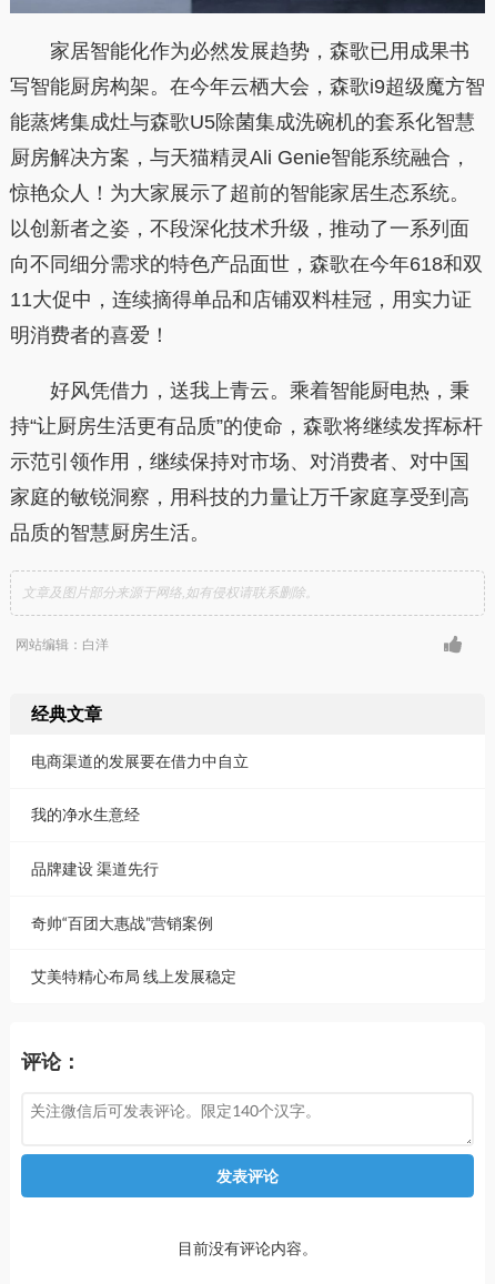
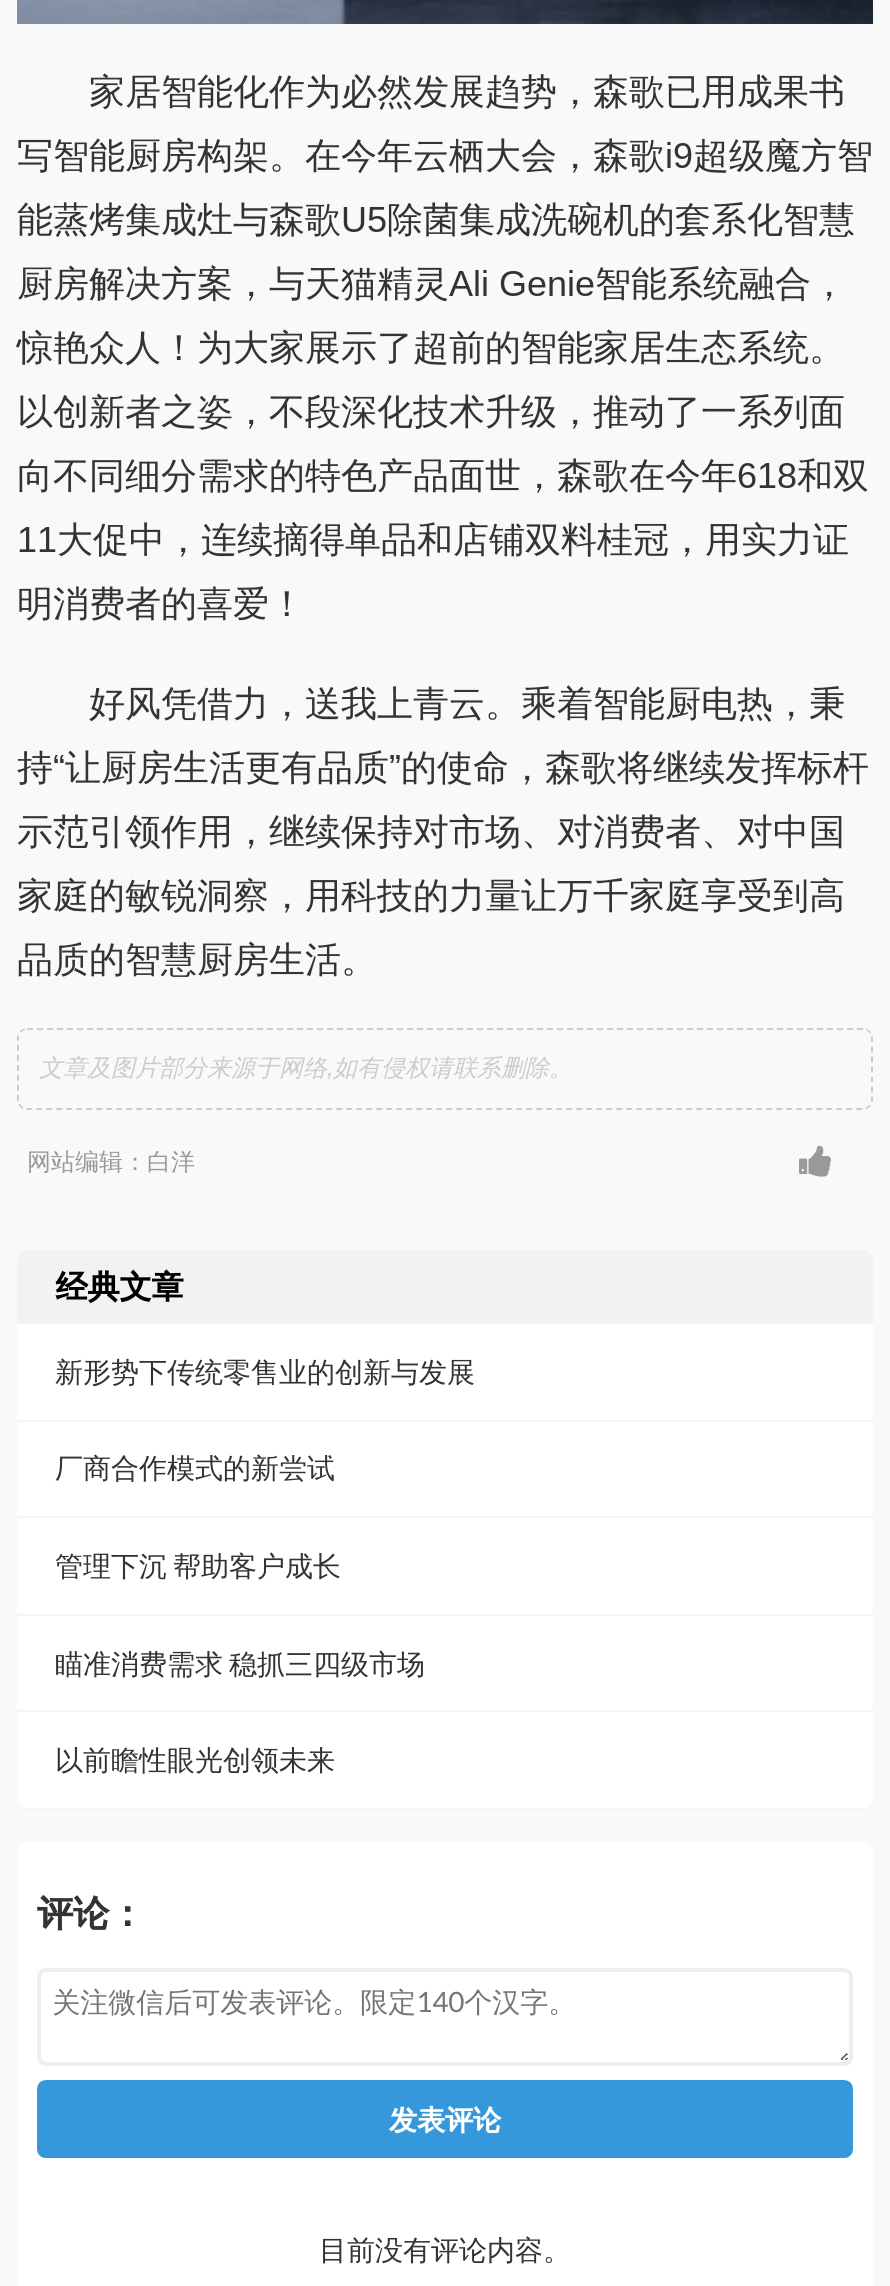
- 电商渠道的发展要在借力中自立
+ 新形势下传统零售业的创新与发展

- 我的净水生意经
+ 厂商合作模式的新尝试

- 品牌建设 渠道先行
+ 管理下沉 帮助客户成长

- 奇帅“百团大惠战”营销案例
+ 瞄准消费需求 稳抓三四级市场

- 艾美特精心布局 线上发展稳定
+ 以前瞻性眼光创领未来
